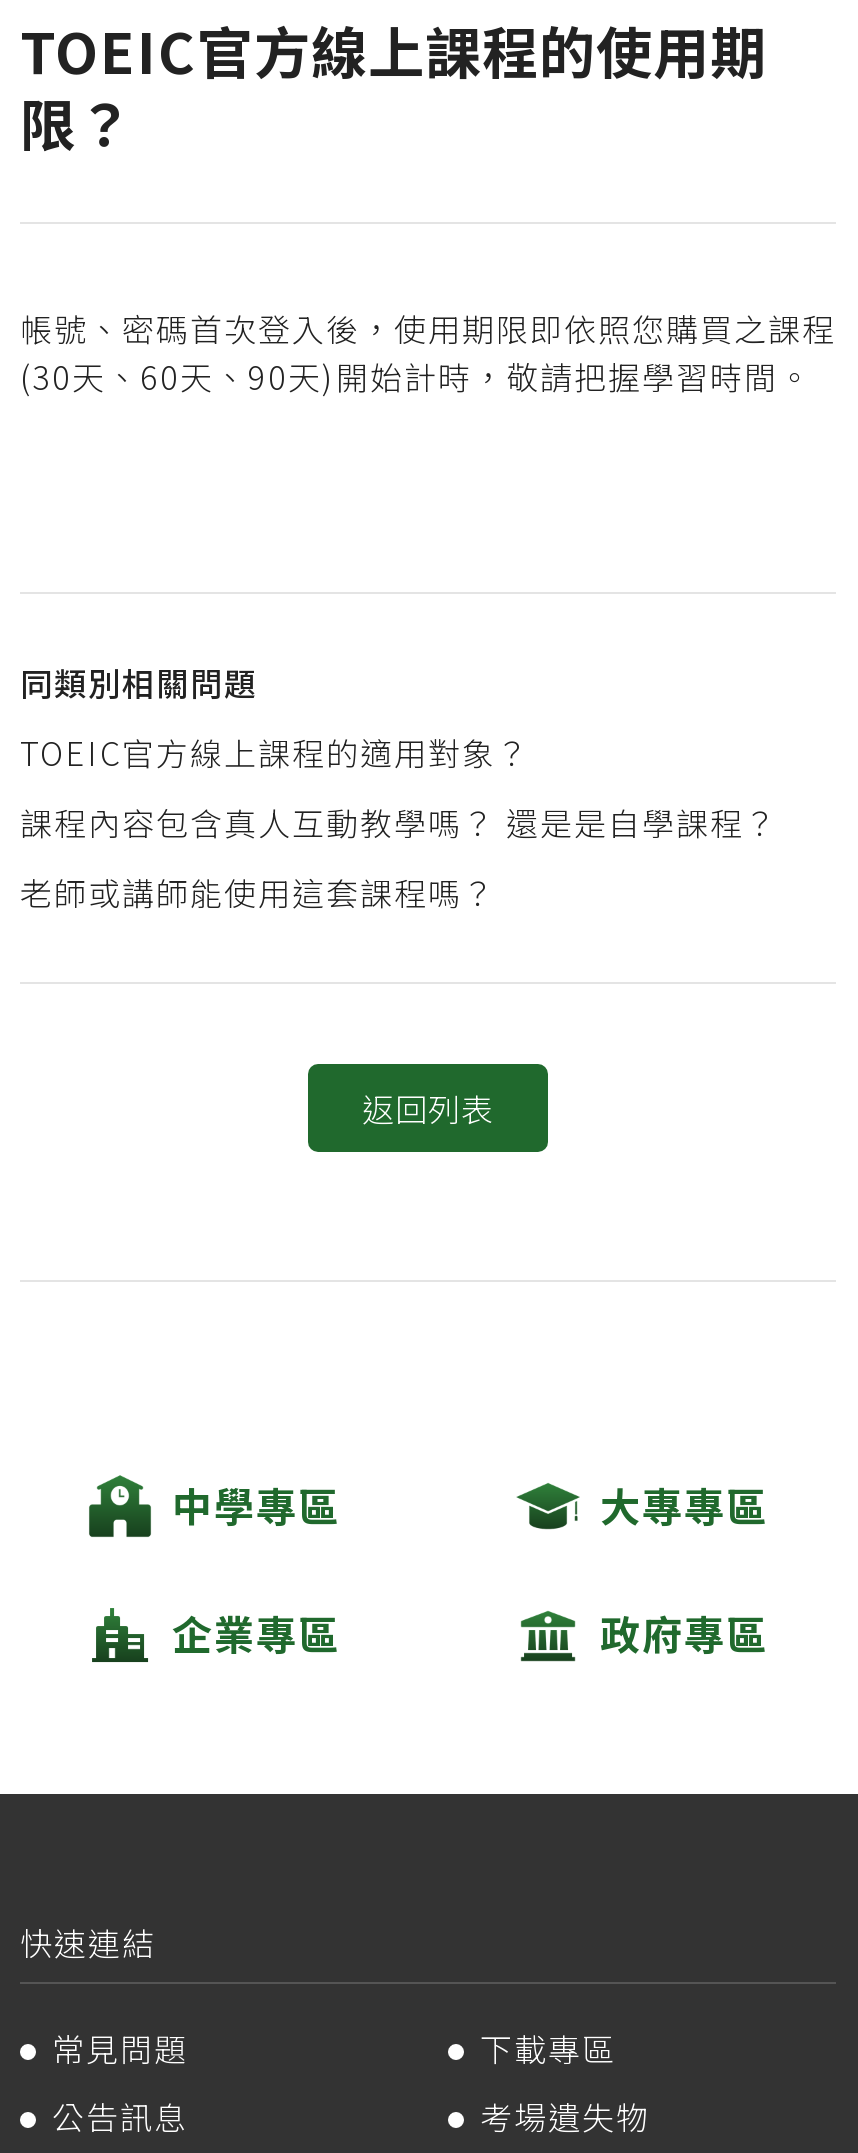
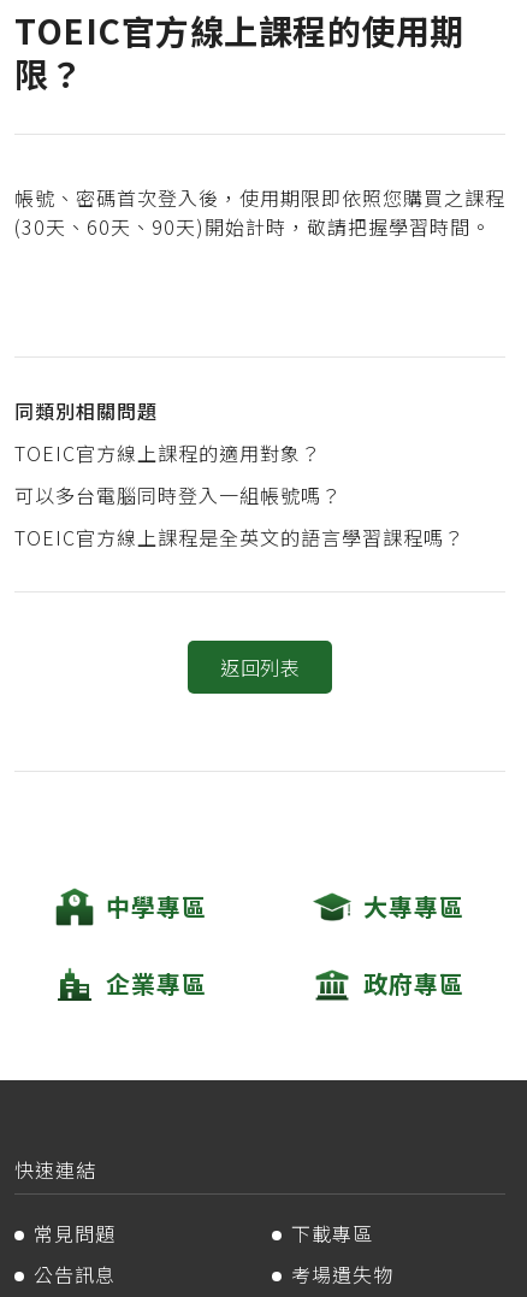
- 課程內容包含真人互動教學嗎？ 還是是自學課程？
+ 可以多台電腦同時登入一組帳號嗎？

- 老師或講師能使用這套課程嗎？
+ TOEIC官方線上課程是全英文的語言學習課程嗎？
